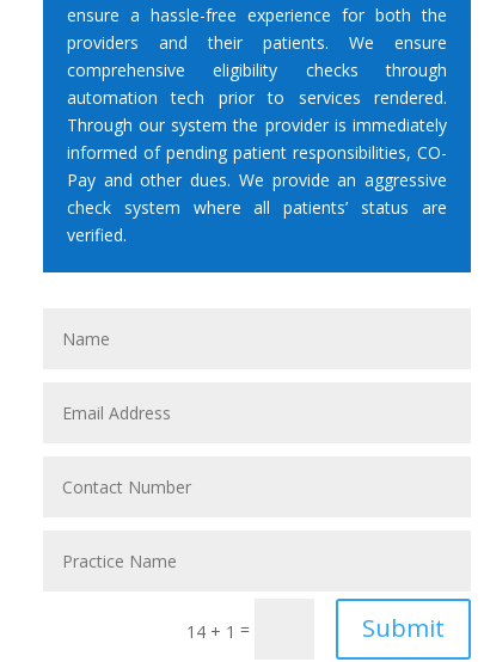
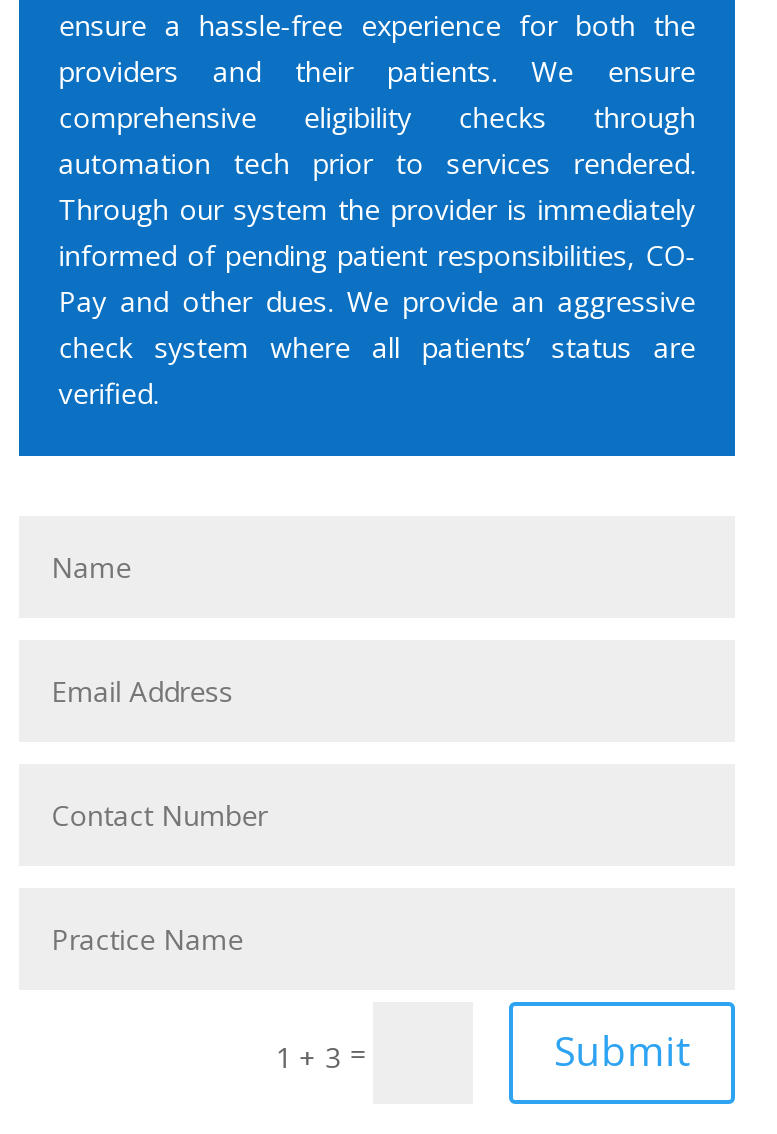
- 14 + 1 =
+ 1 + 3 =
